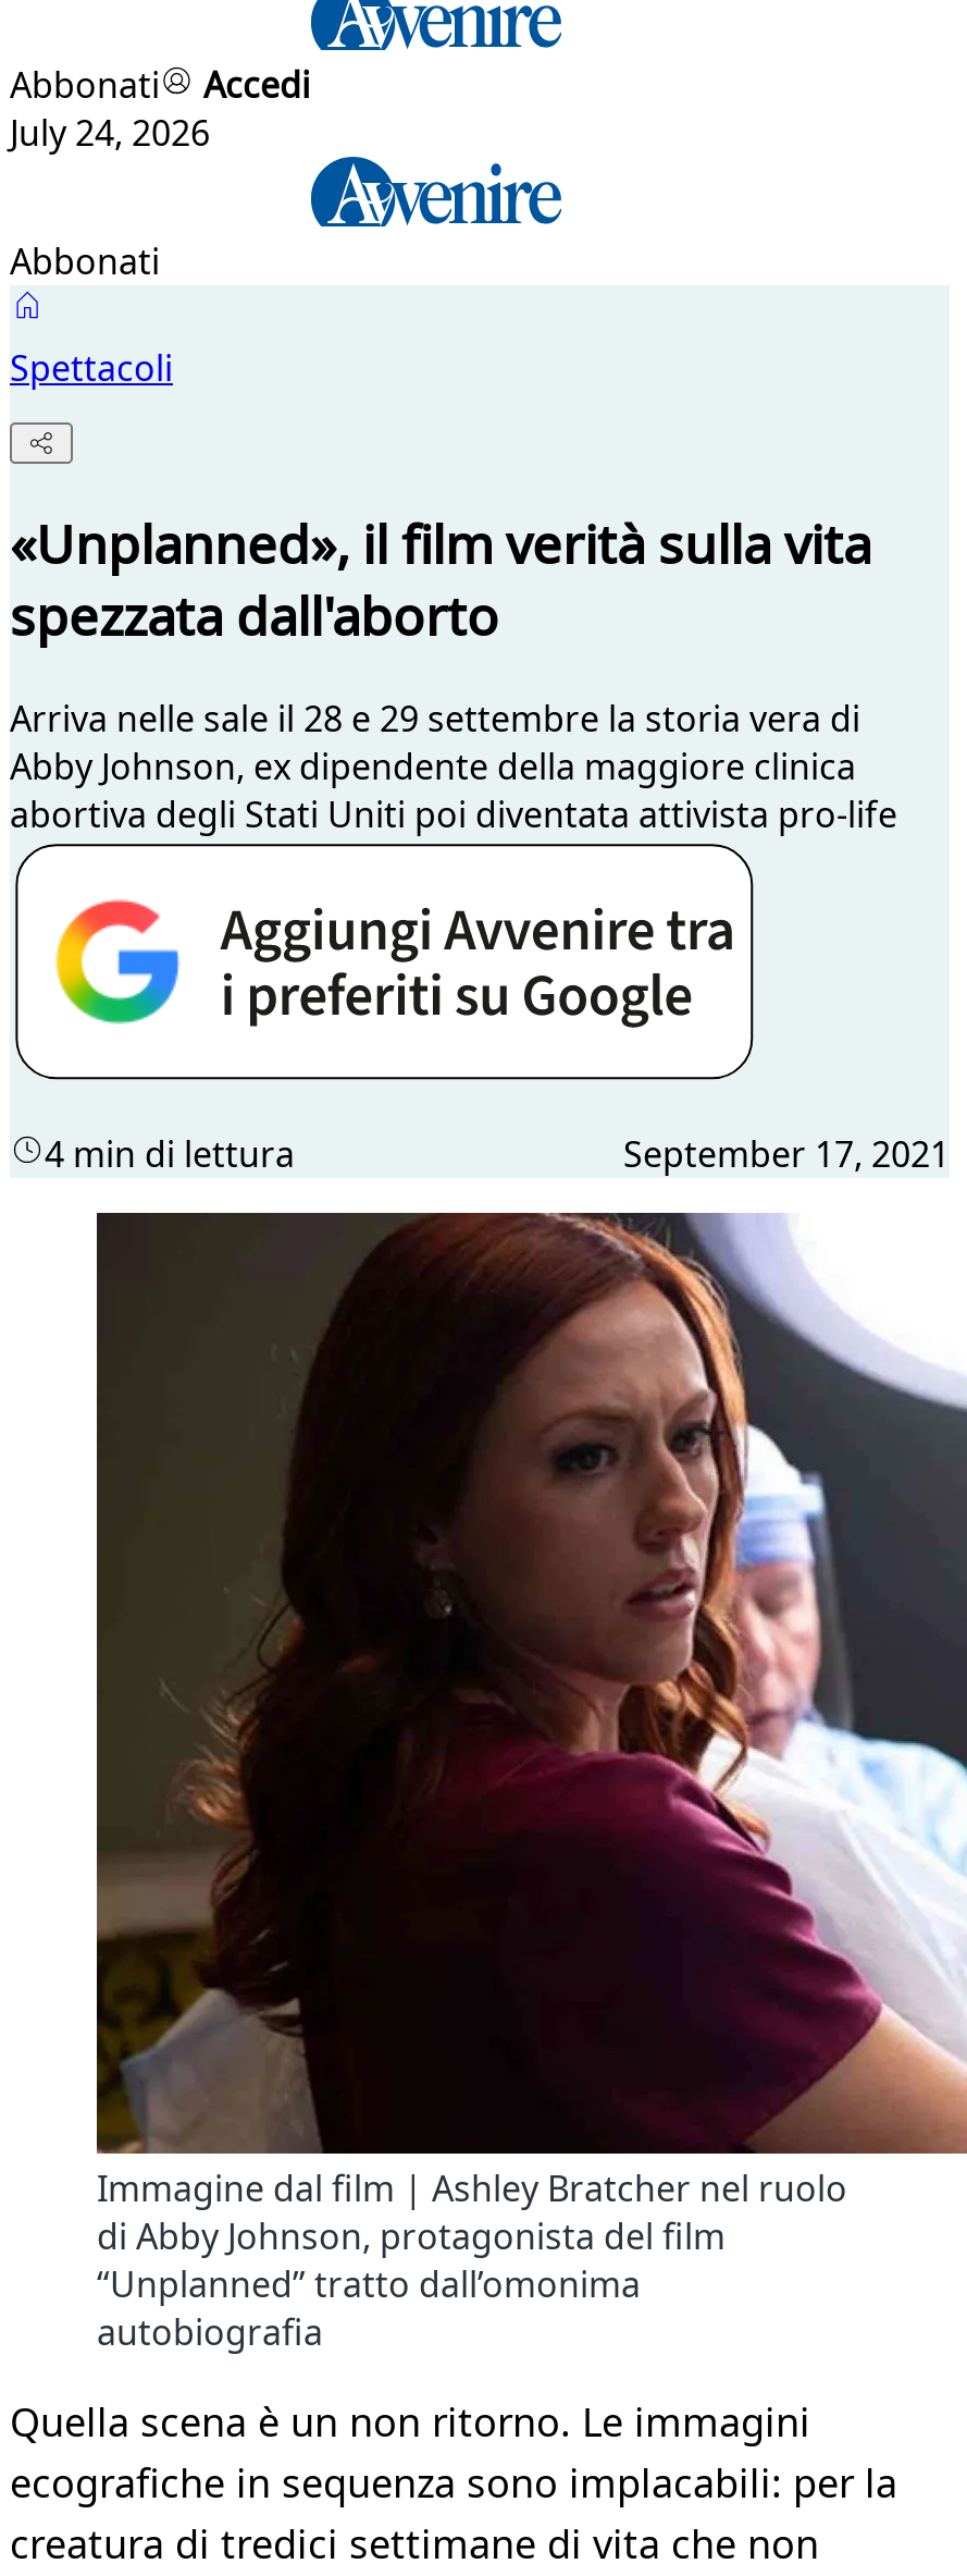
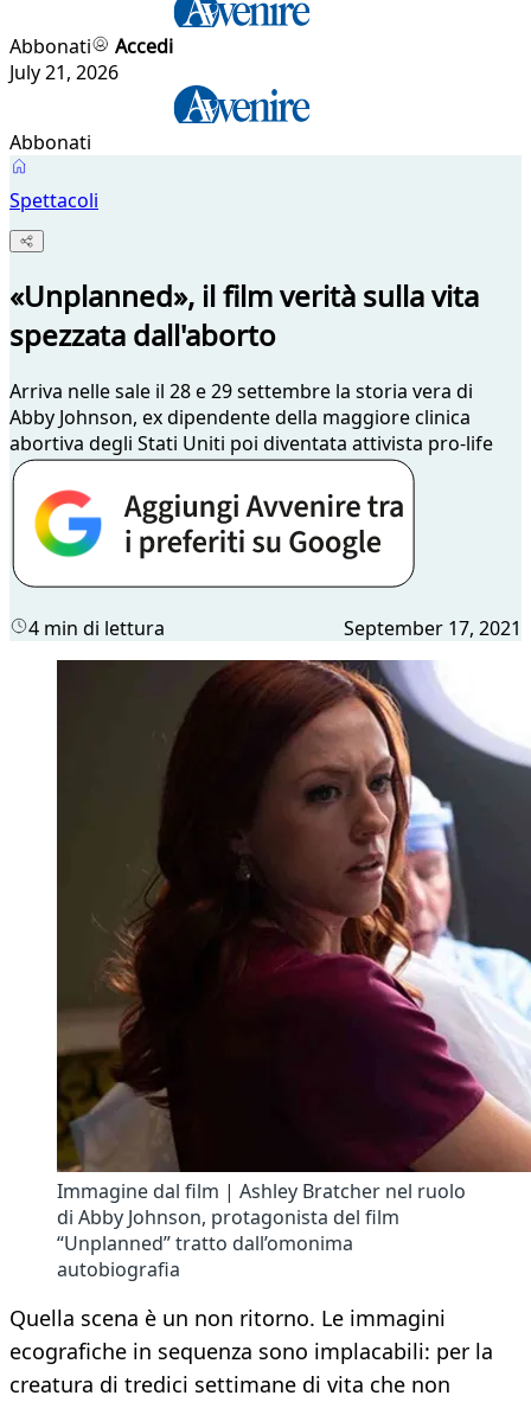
- July 24, 2026
+ July 21, 2026
